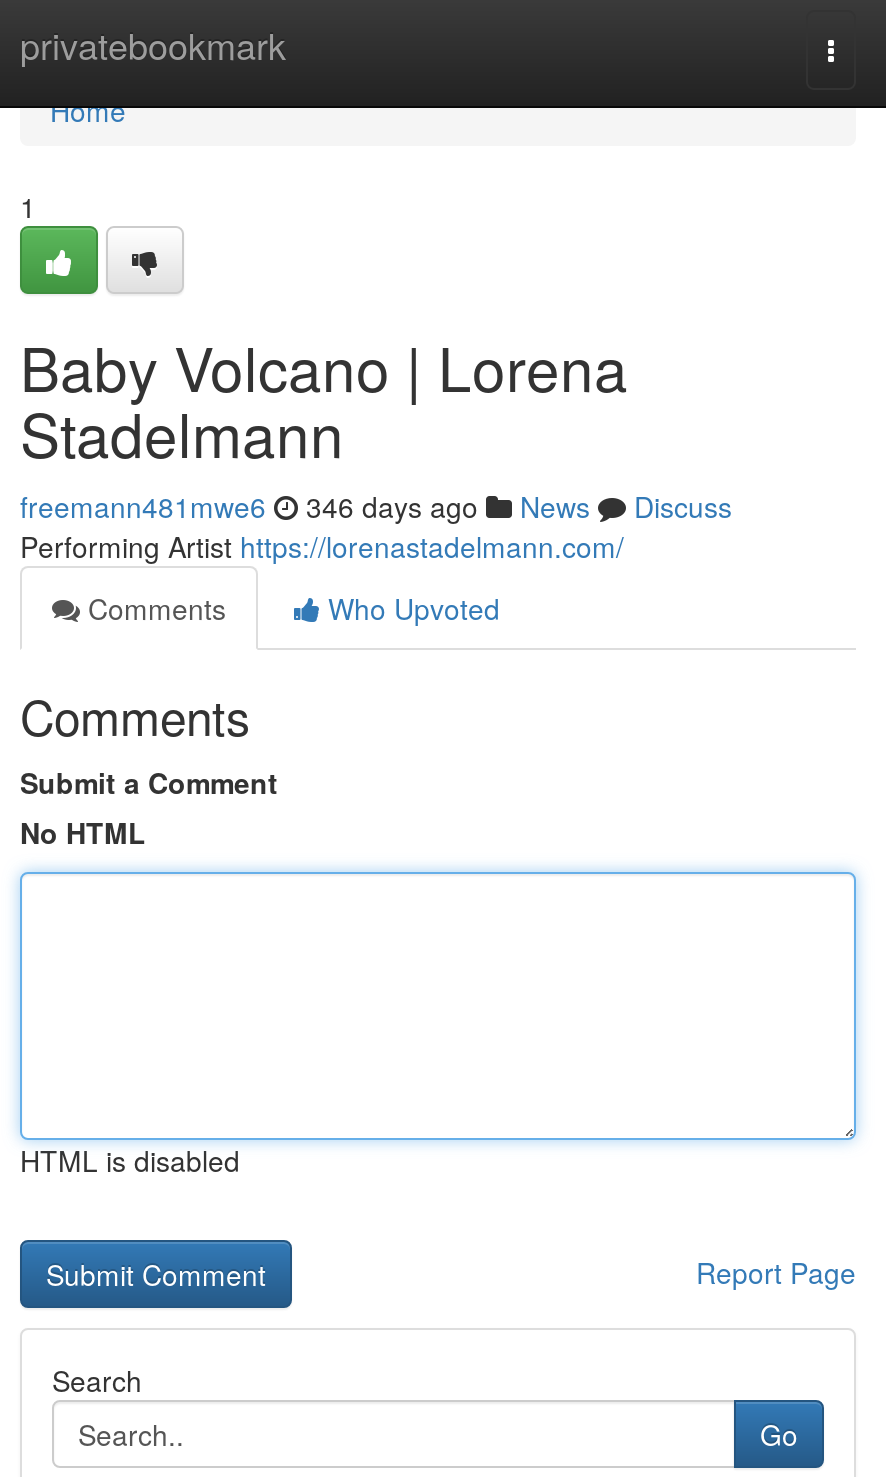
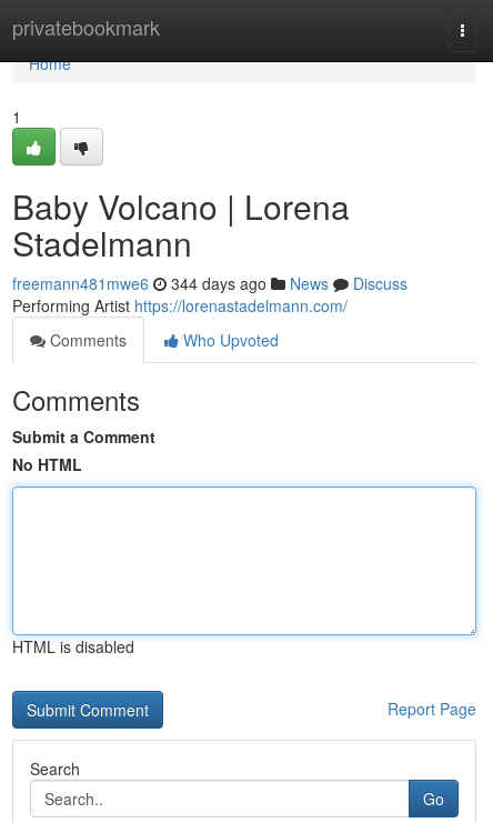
- freemann481mwe6 346 days ago News Discuss
+ freemann481mwe6 344 days ago News Discuss
